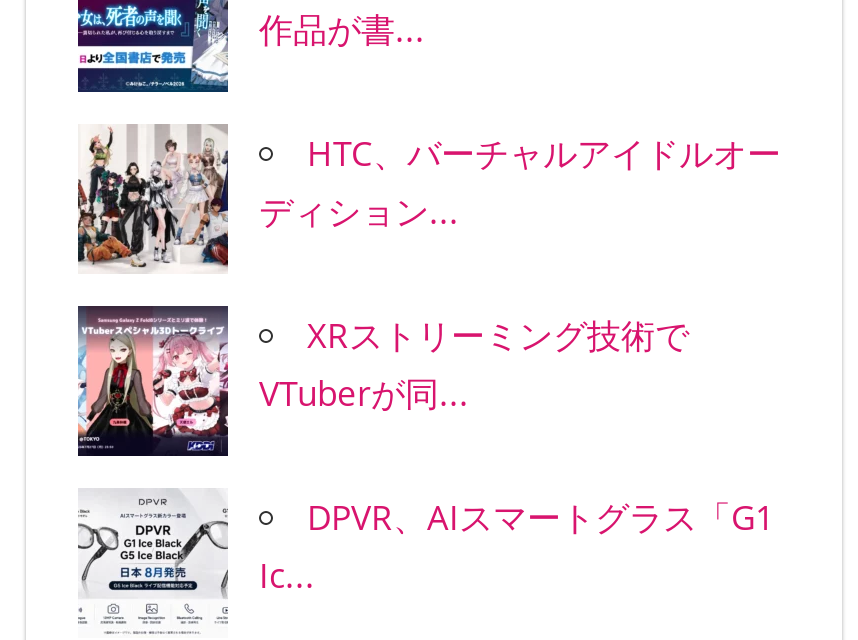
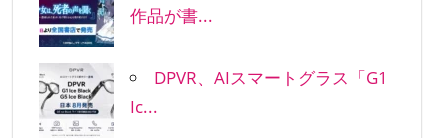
- [image]
- HTC、バーチャルアイドルオー
- ディション...
- XRストリーミング技術で
- VTuberが同...

- [image]
